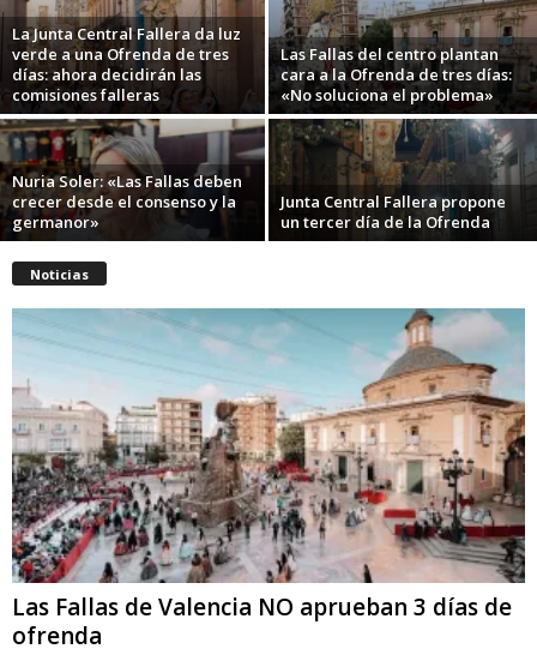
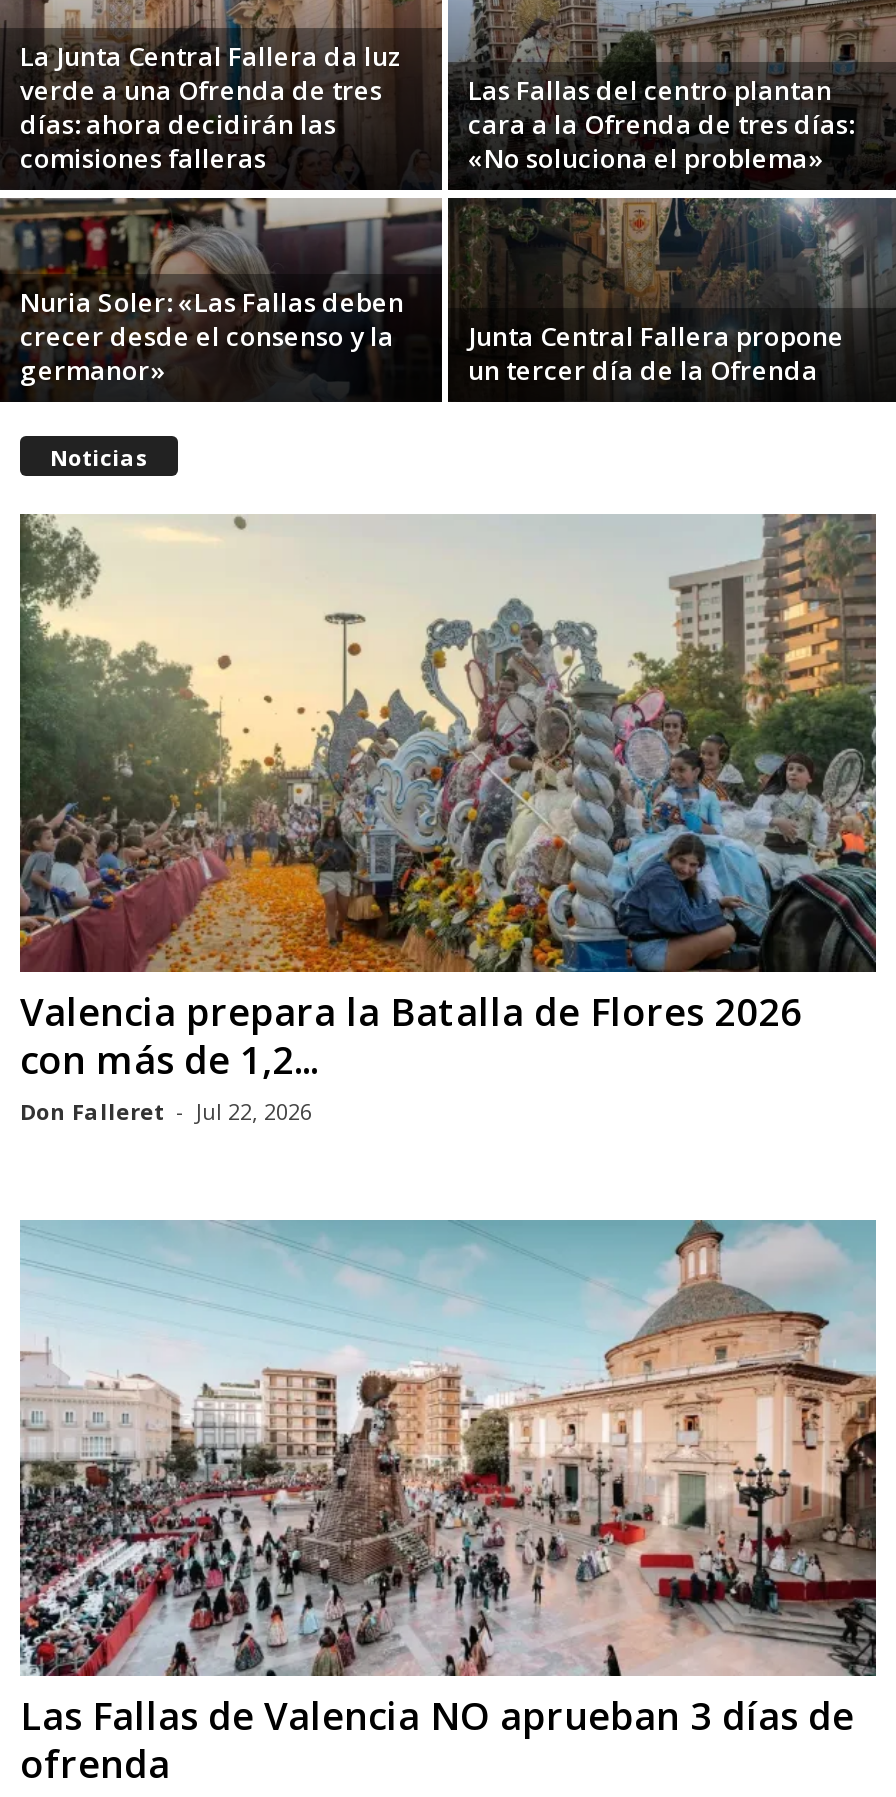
+ [image]
+ Valencia prepara la Batalla de Flores 2026
+ con más de 1,2...
+ Don Falleret - Jul 22, 2026
